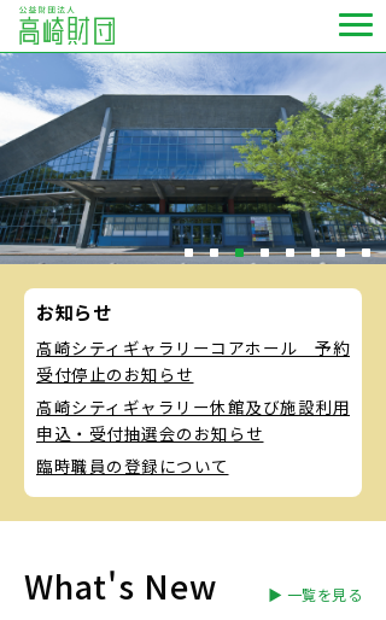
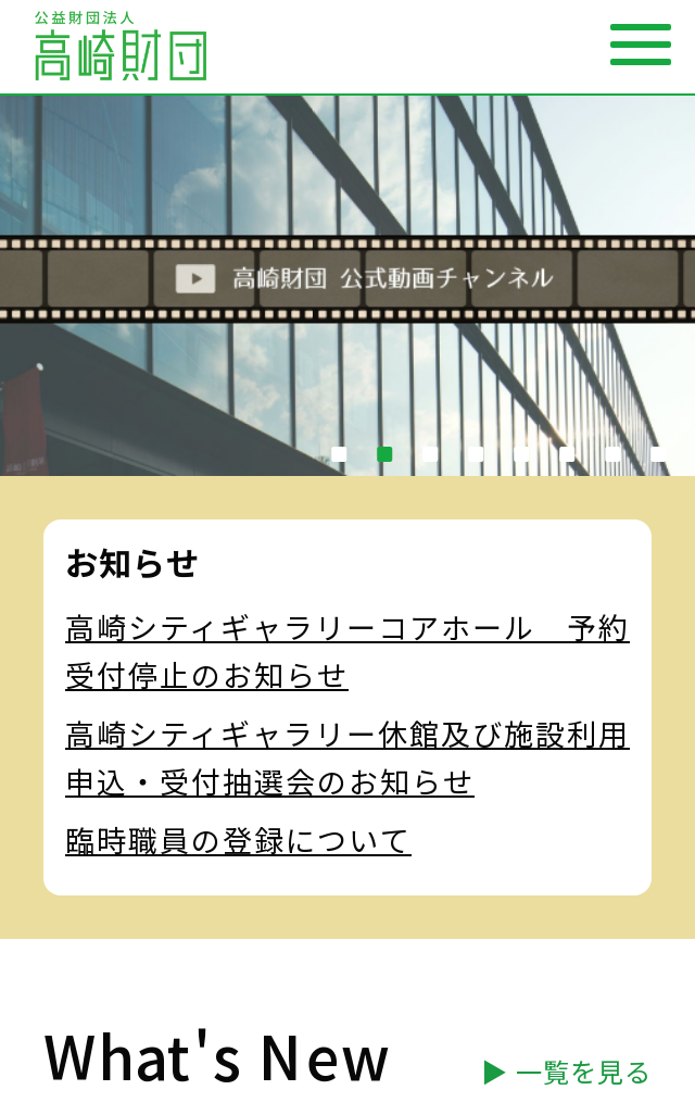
- [image]
+ [image]
